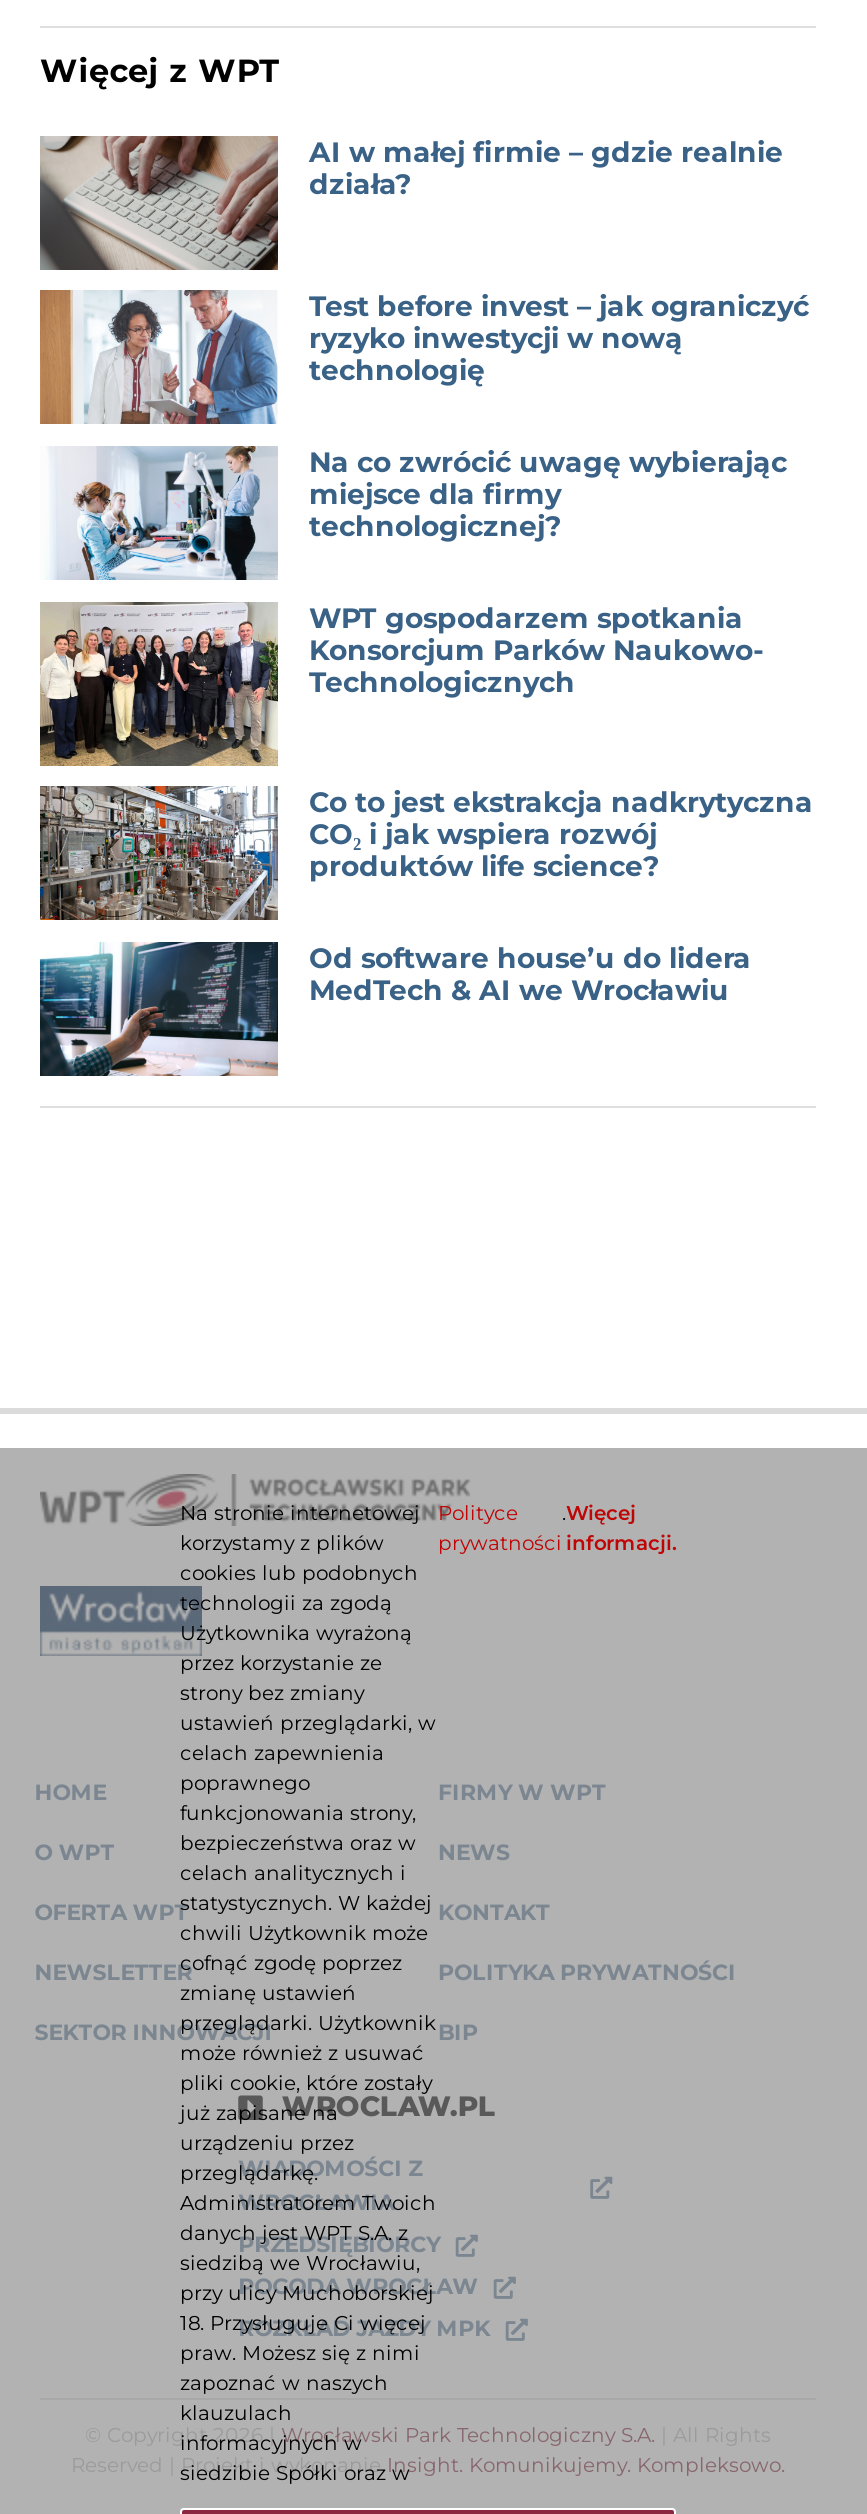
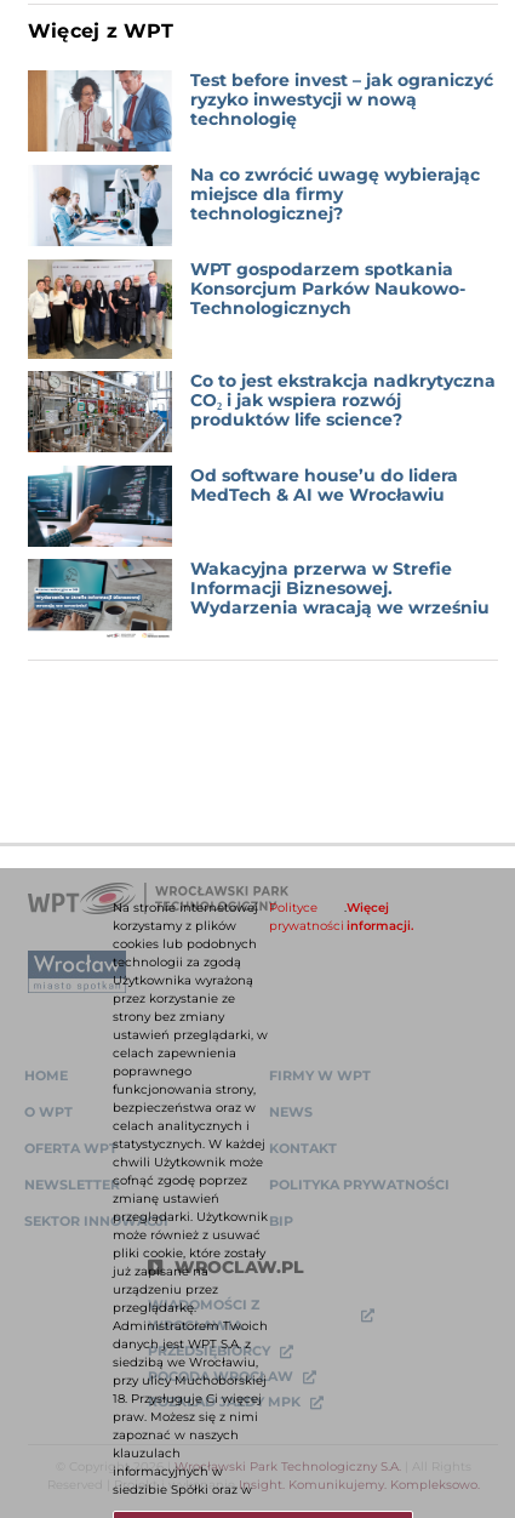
- [image]
- AI w małej firmie – gdzie realnie
- działa?

moved up: [image] | Test before invest – jak ograniczyć | ryzyko inwestycji w nową | ... | Od software house’u do lidera | MedTech & AI we Wrocławiu

+ [image]
+ Wakacyjna przerwa w Strefie
+ Informacji Biznesowej.
+ Wydarzenia wracają we wrześniu
